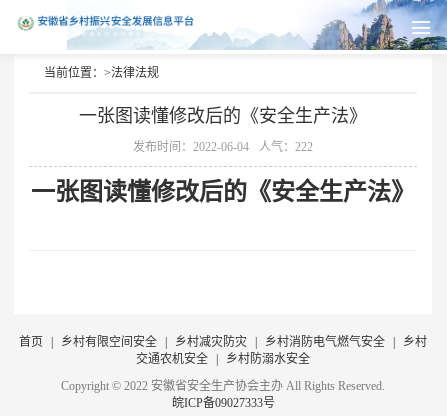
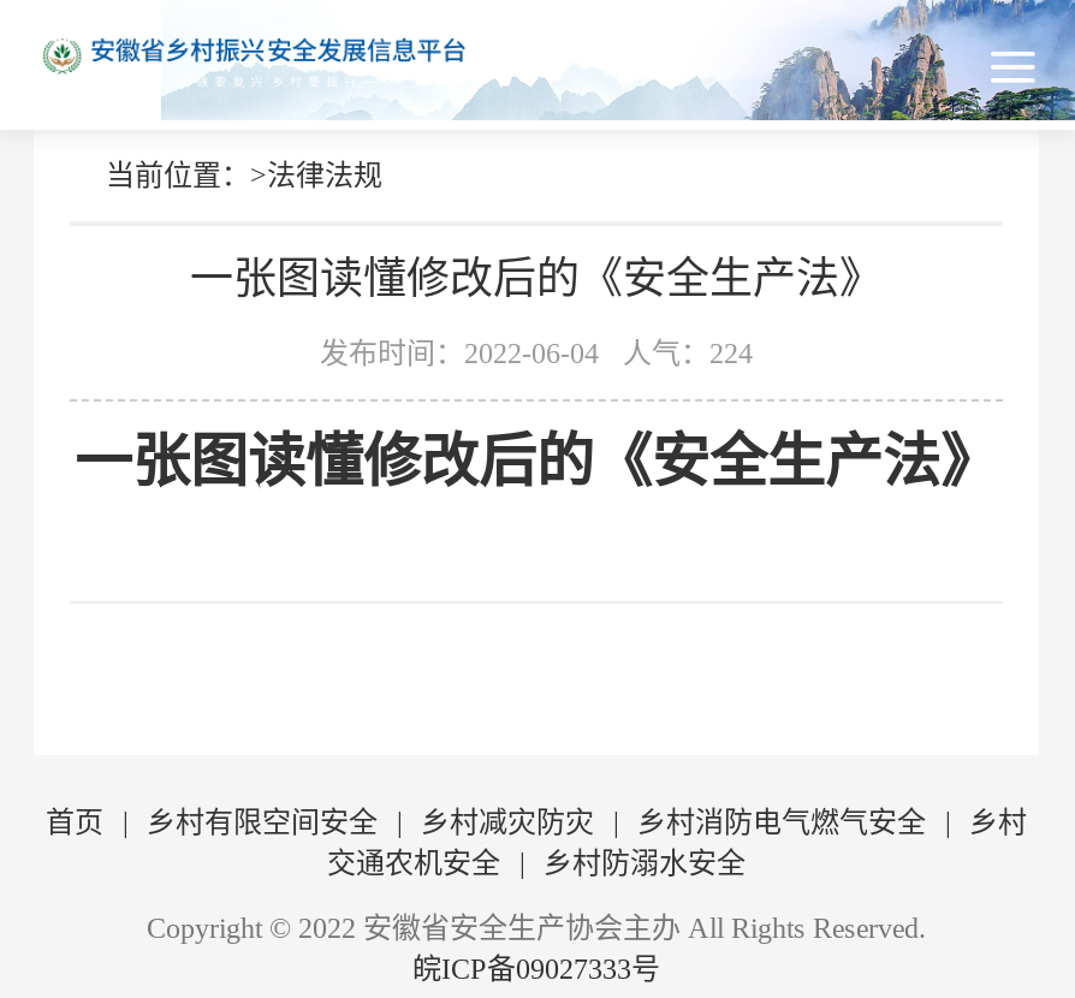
- 发布时间：2022-06-04 人气：222
+ 发布时间：2022-06-04 人气：224
